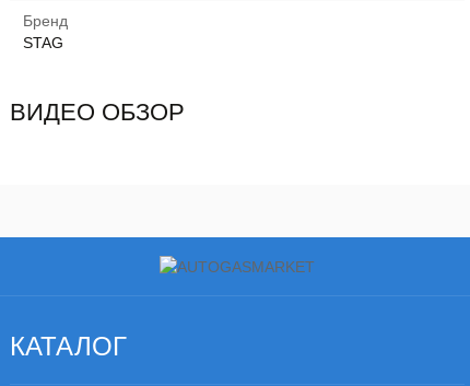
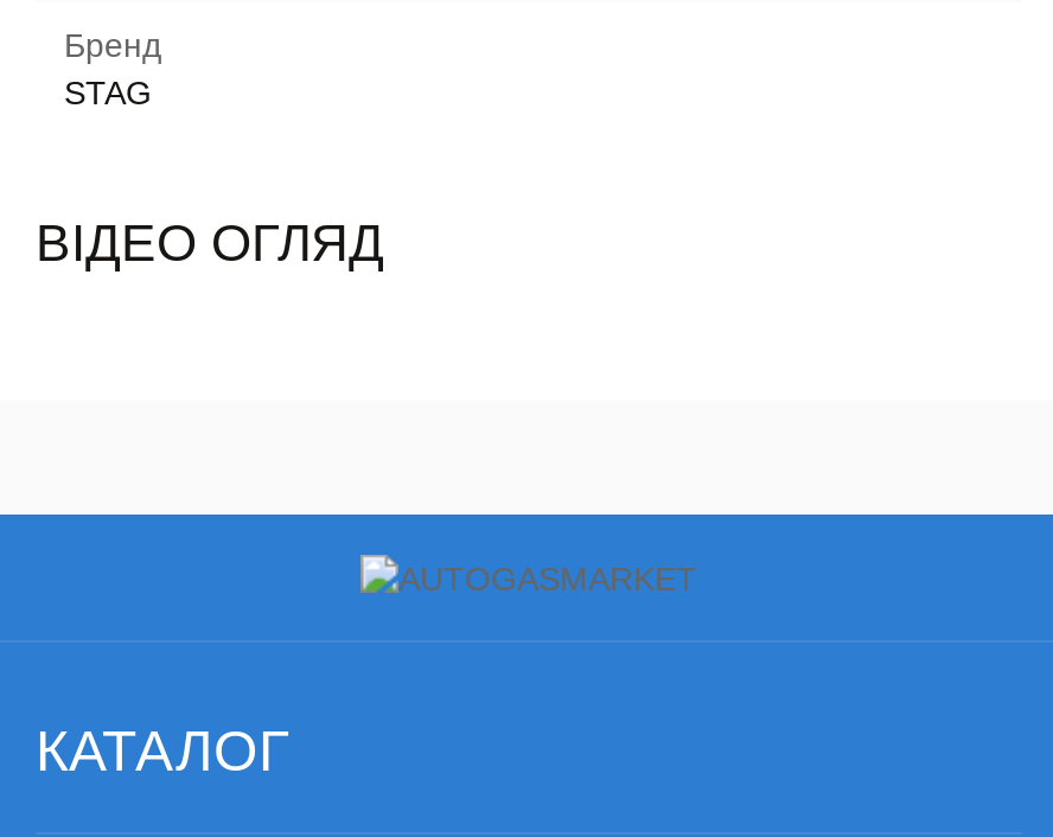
- ВИДЕО ОБЗОР
+ ВІДЕО ОГЛЯД
